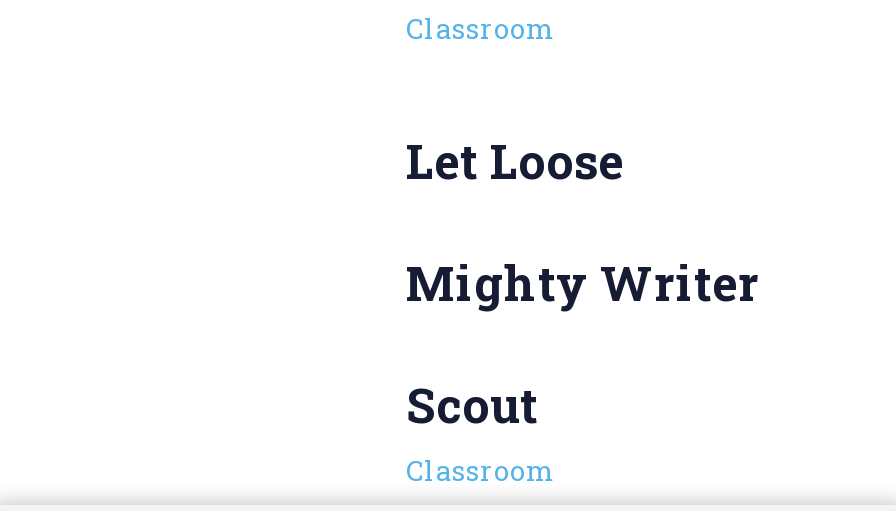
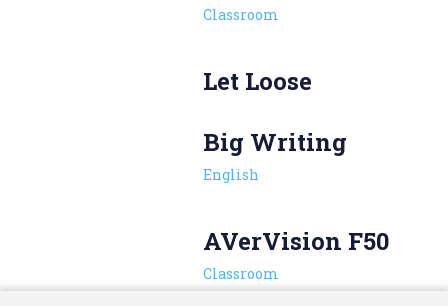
- Mighty Writer
+ Big Writing
+ English

- Scout
+ AVerVision F50
